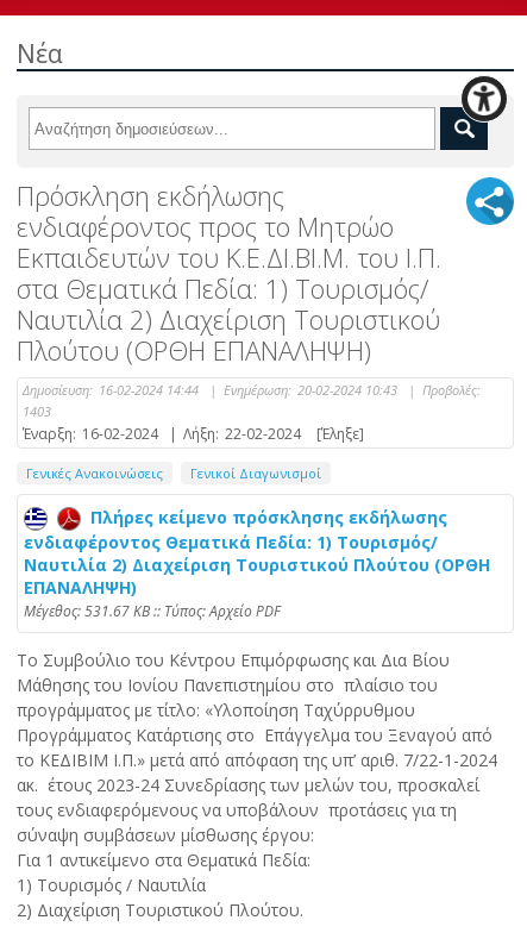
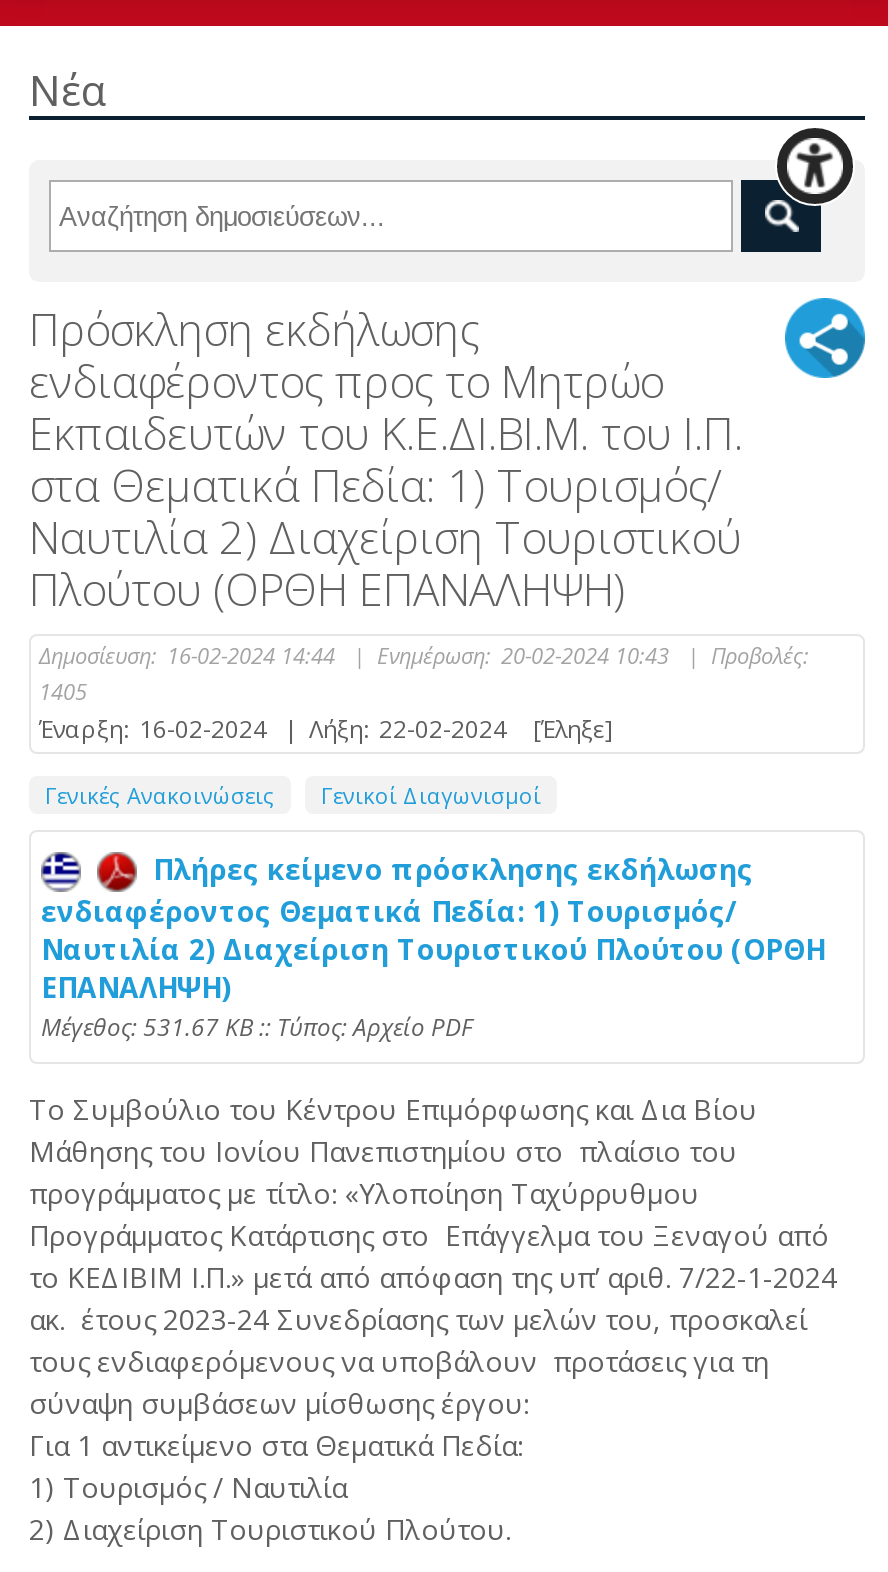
- 1403
+ 1405
